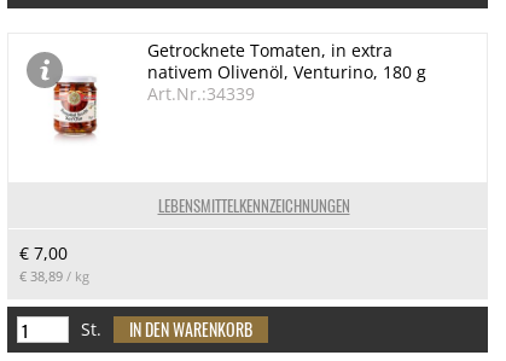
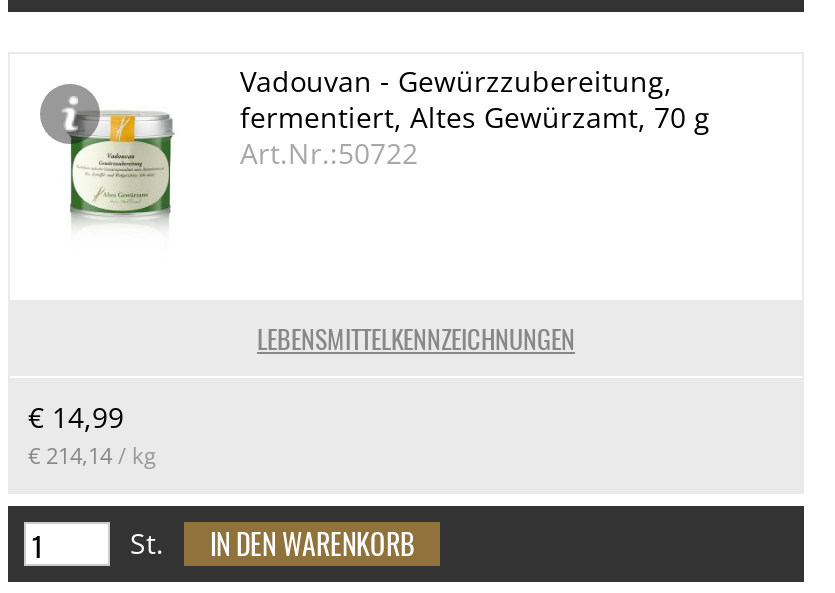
- [image]
- Getrocknete Tomaten, in extra
- nativem Olivenöl, Venturino, 180 g
- Art.Nr.:34339
+ [image]
+ Vadouvan - Gewürzzubereitung,
+ fermentiert, Altes Gewürzamt, 70 g
+ Art.Nr.:50722

- € 7,00
- € 38,89 / kg
+ € 14,99
+ € 214,14 / kg
